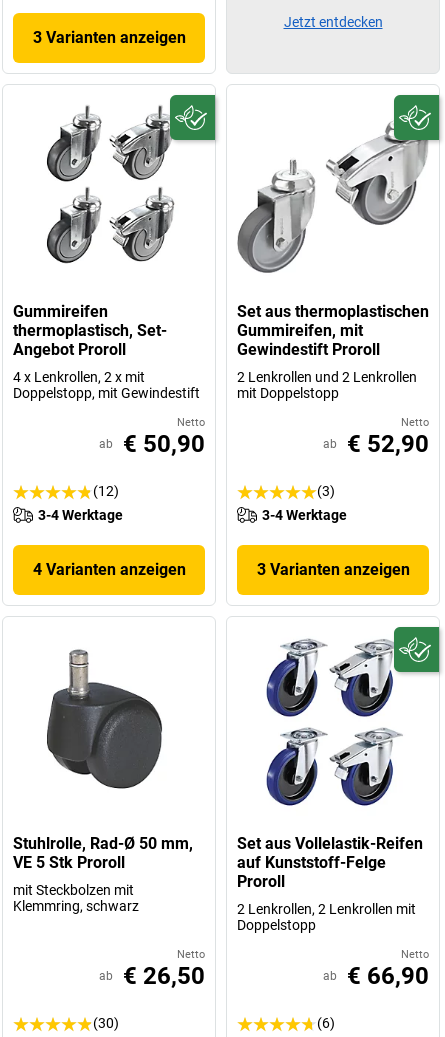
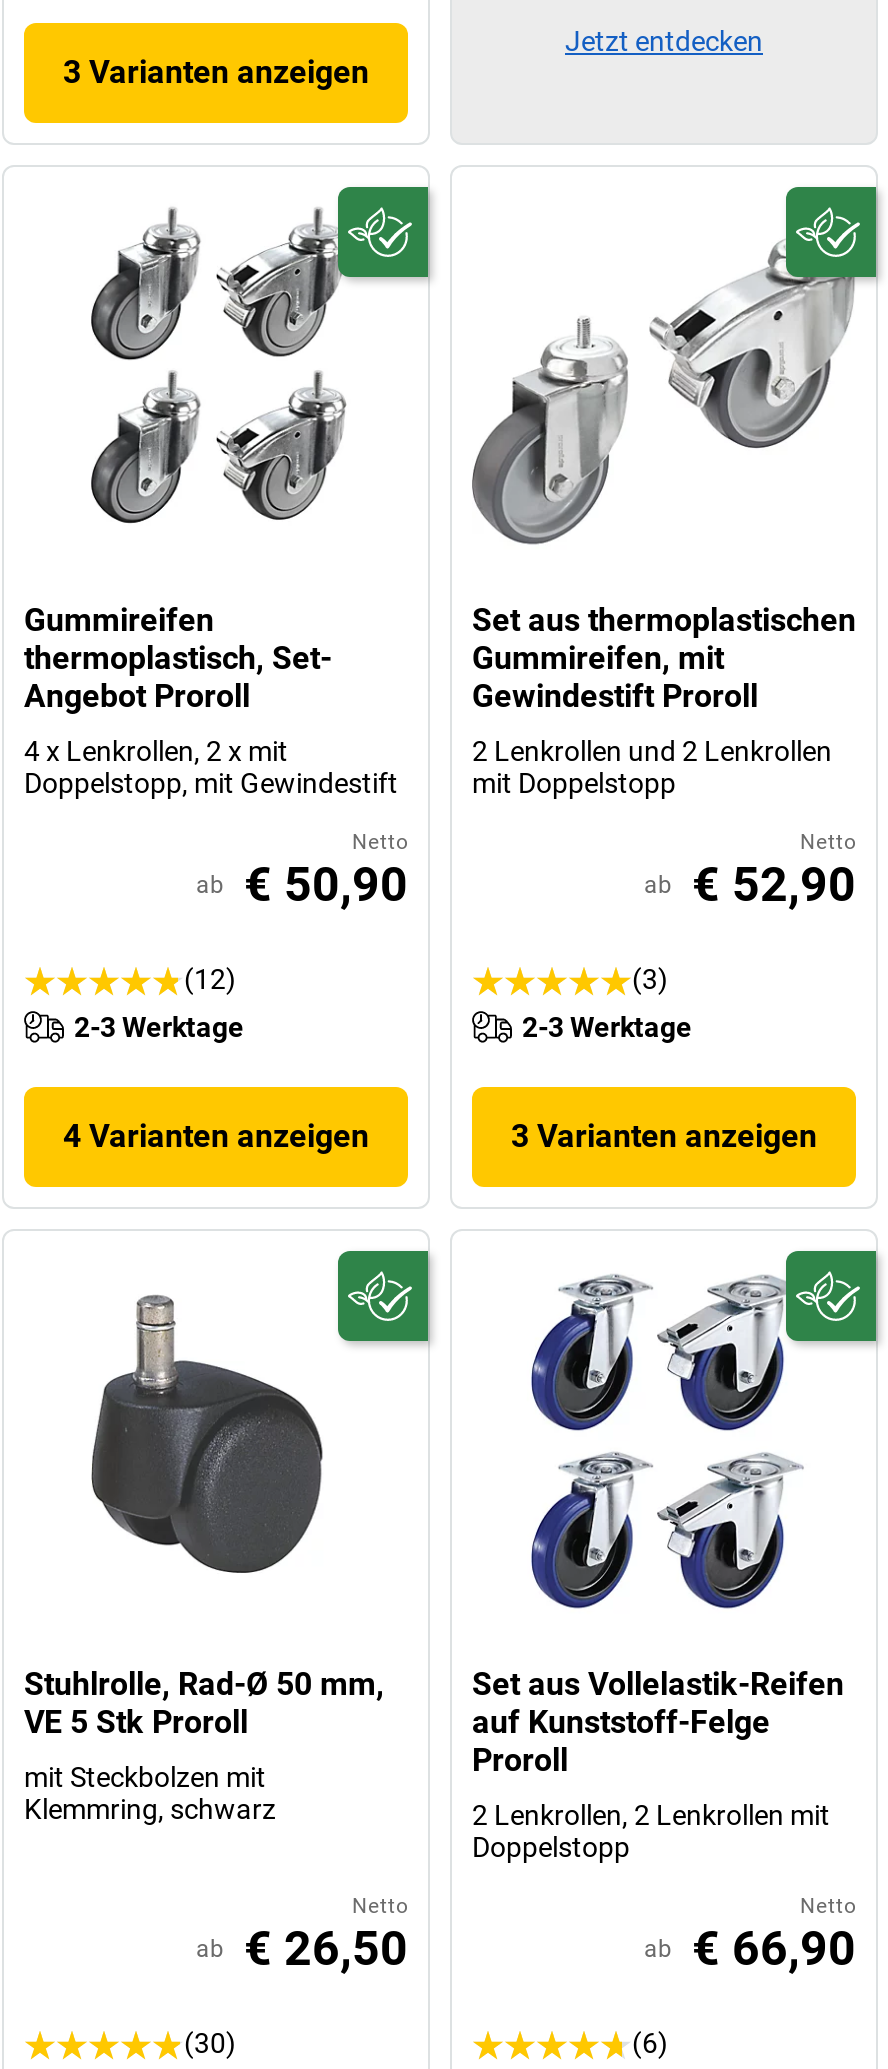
- 3-4 Werktage
+ 2-3 Werktage

- 3-4 Werktage
+ 2-3 Werktage

+ [image]
